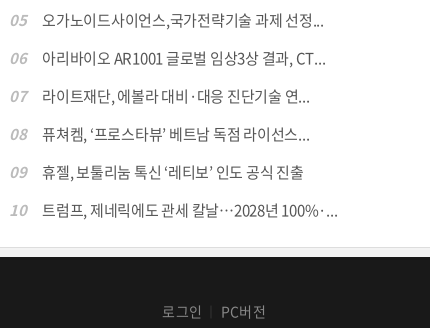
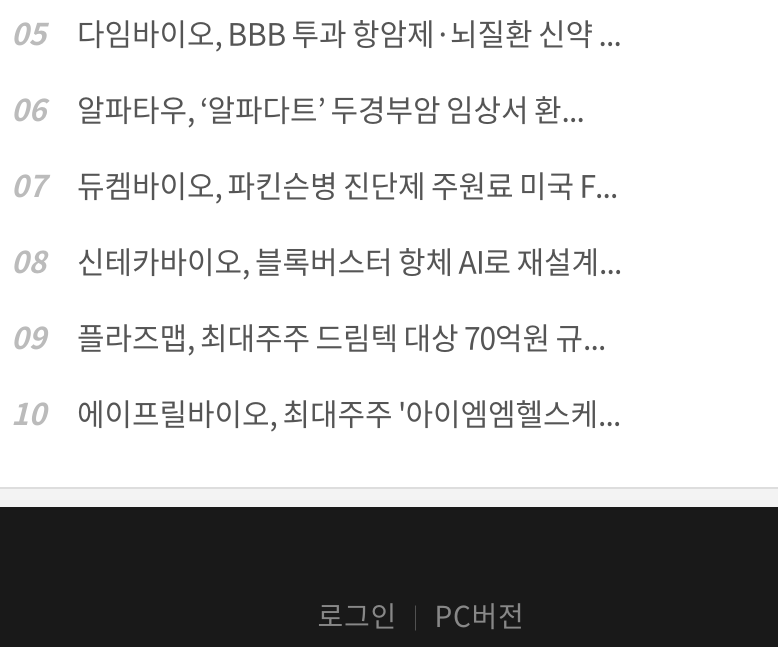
- 오가노이드사이언스,국가전략기술 과제 선정...
+ 다임바이오, BBB 투과 항암제·뇌질환 신약 ...

- 아리바이오 AR1001 글로벌 임상3상 결과, CT...
+ 알파타우, ‘알파다트’ 두경부암 임상서 환...

- 라이트재단, 에볼라 대비·대응 진단기술 연...
+ 듀켐바이오, 파킨슨병 진단제 주원료 미국 F...

- 퓨쳐켐, ‘프로스타뷰’ 베트남 독점 라이선스...
+ 신테카바이오, 블록버스터 항체 AI로 재설계...

- 휴젤, 보툴리눔 톡신 ‘레티보’ 인도 공식 진출
+ 플라즈맵, 최대주주 드림텍 대상 70억원 규...

- 트럼프, 제네릭에도 관세 칼날…2028년 100%·...
+ 에이프릴바이오, 최대주주 '아이엠엠헬스케...
